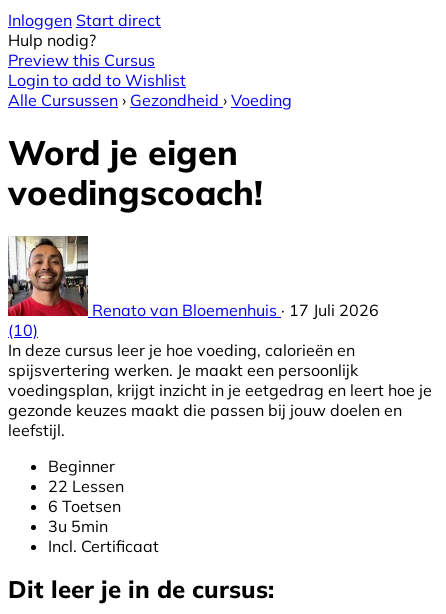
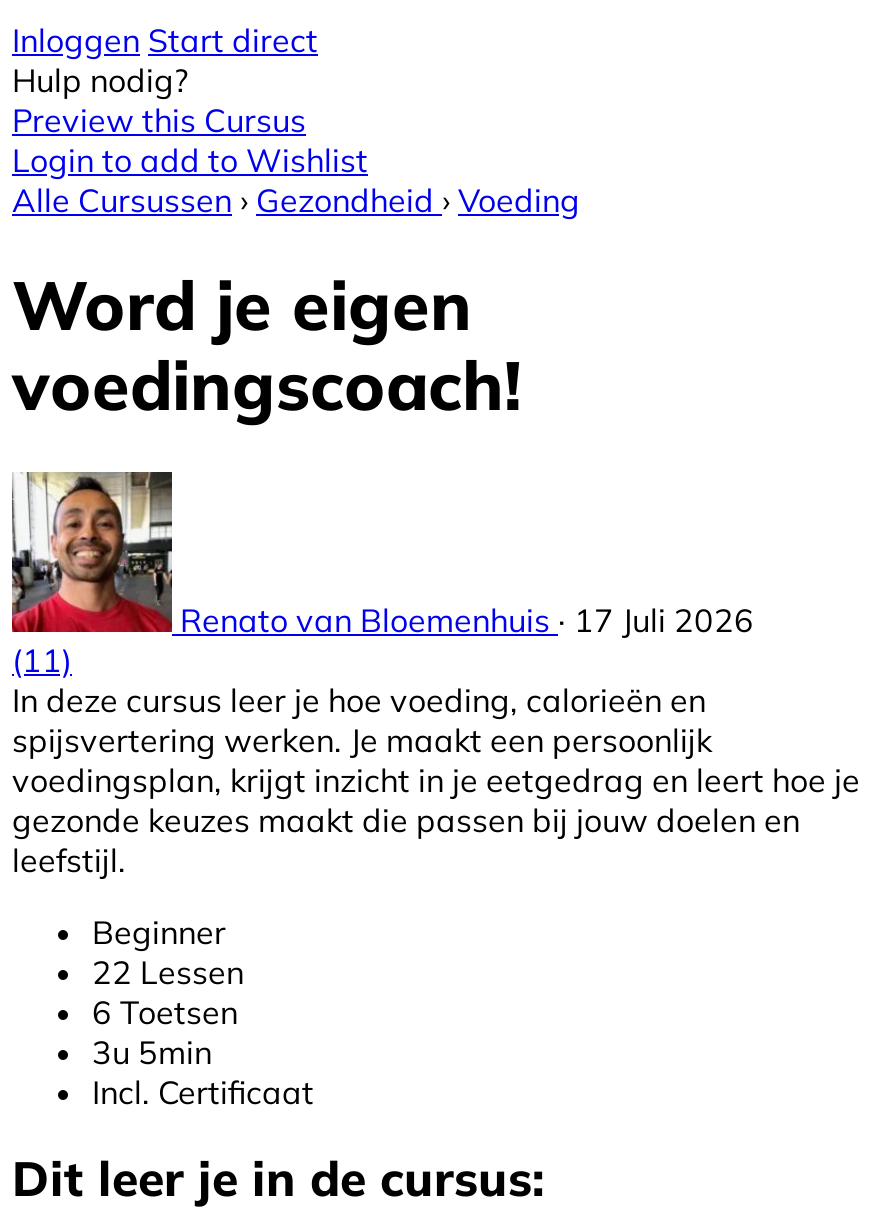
- (10)
+ (11)
